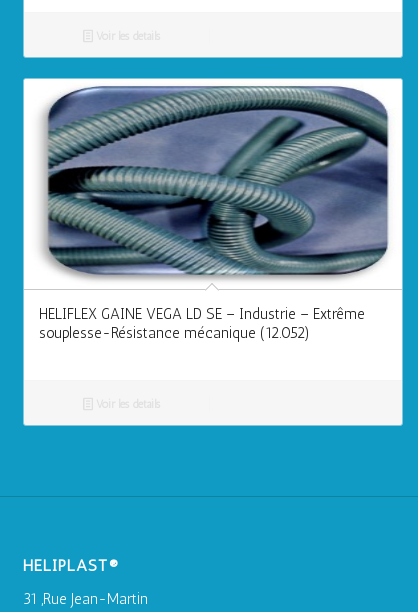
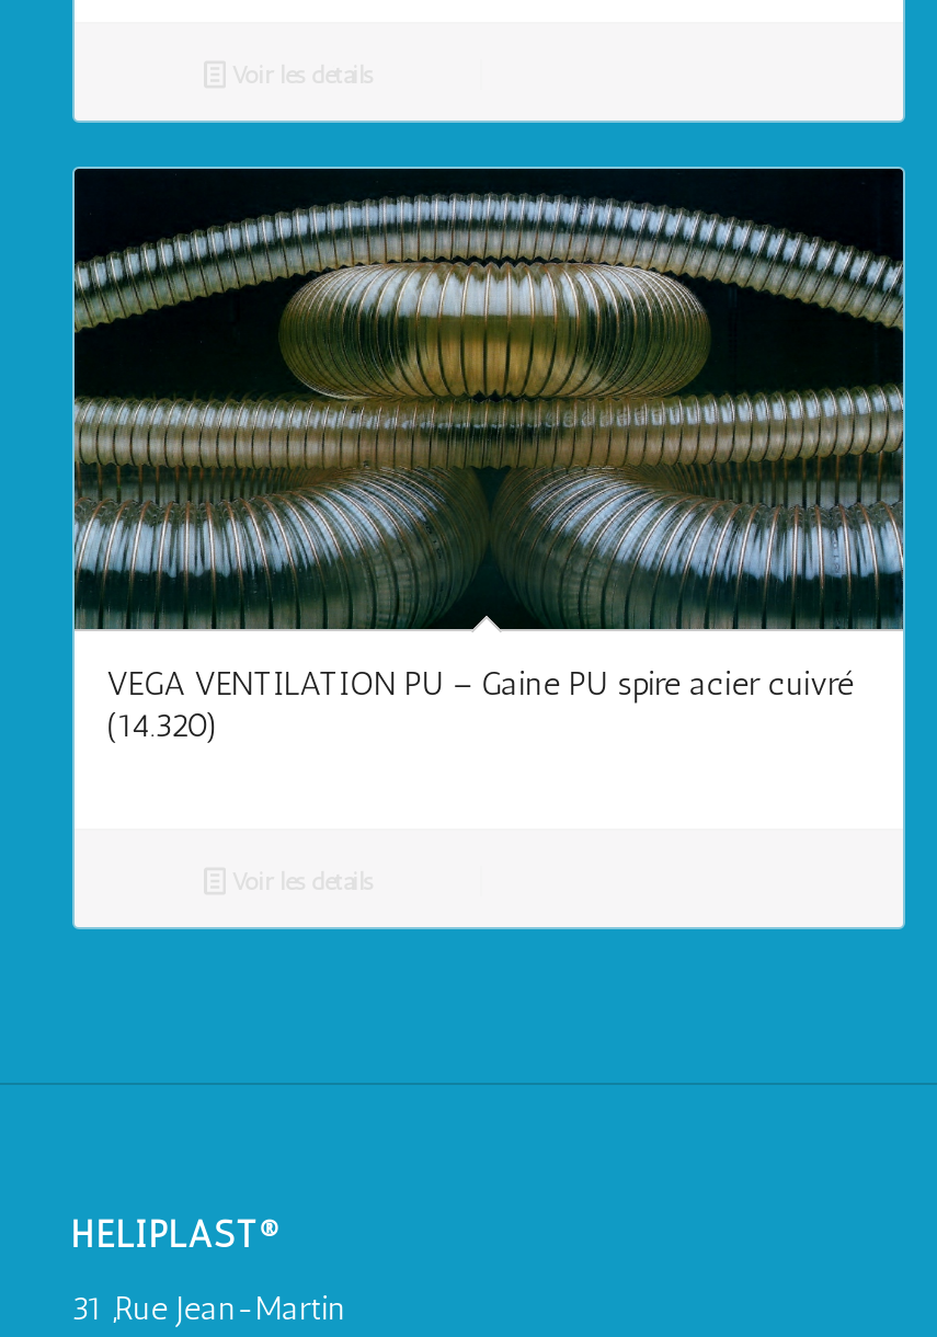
- [image]
- HELIFLEX GAINE VEGA LD SE – Industrie – Extrême
- souplesse-Résistance mécanique (12.052)
+ [image]
+ VEGA VENTILATION PU – Gaine PU spire acier cuivré
+ (14.320)
